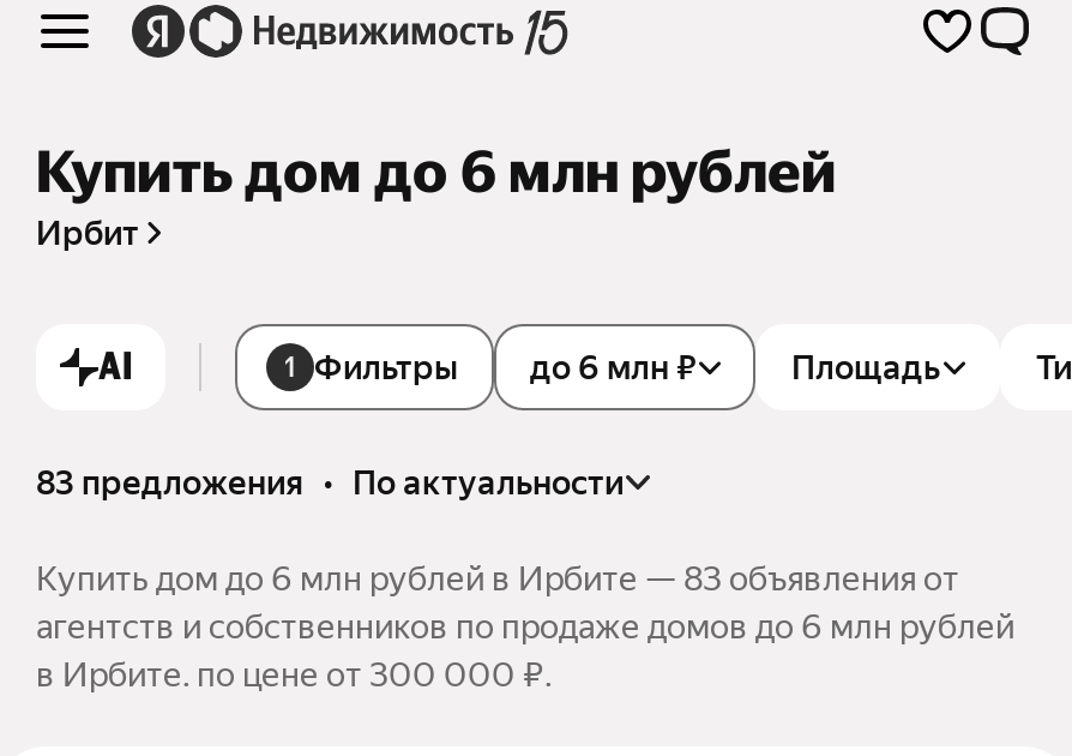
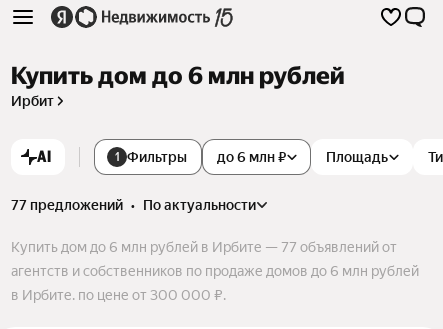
- 83 предложения • по актуальности
+ 77 предложений • по актуальности

- Купить дом до 6 млн рублей в Ирбите — 83 объявления от
+ Купить дом до 6 млн рублей в Ирбите — 77 объявлений от
